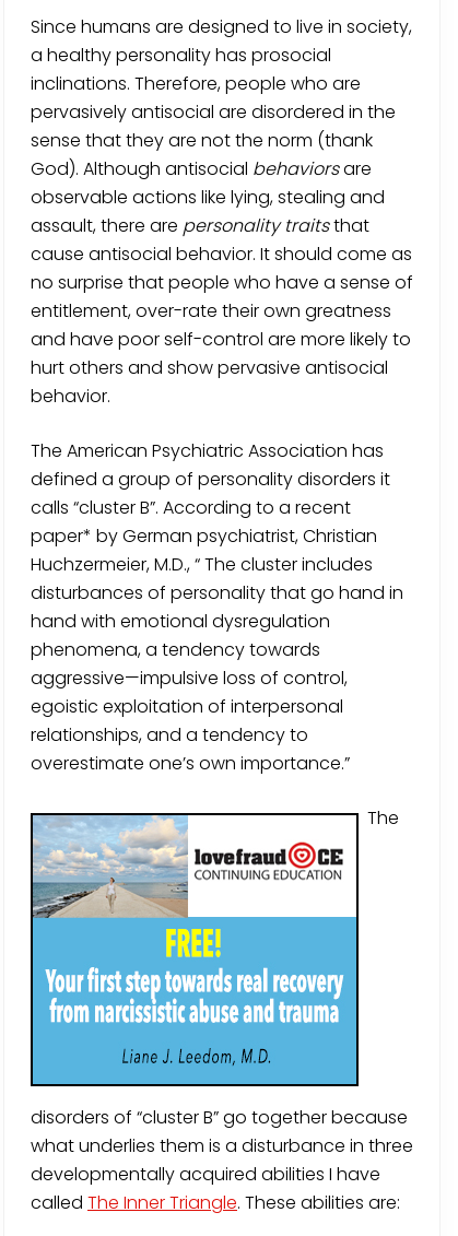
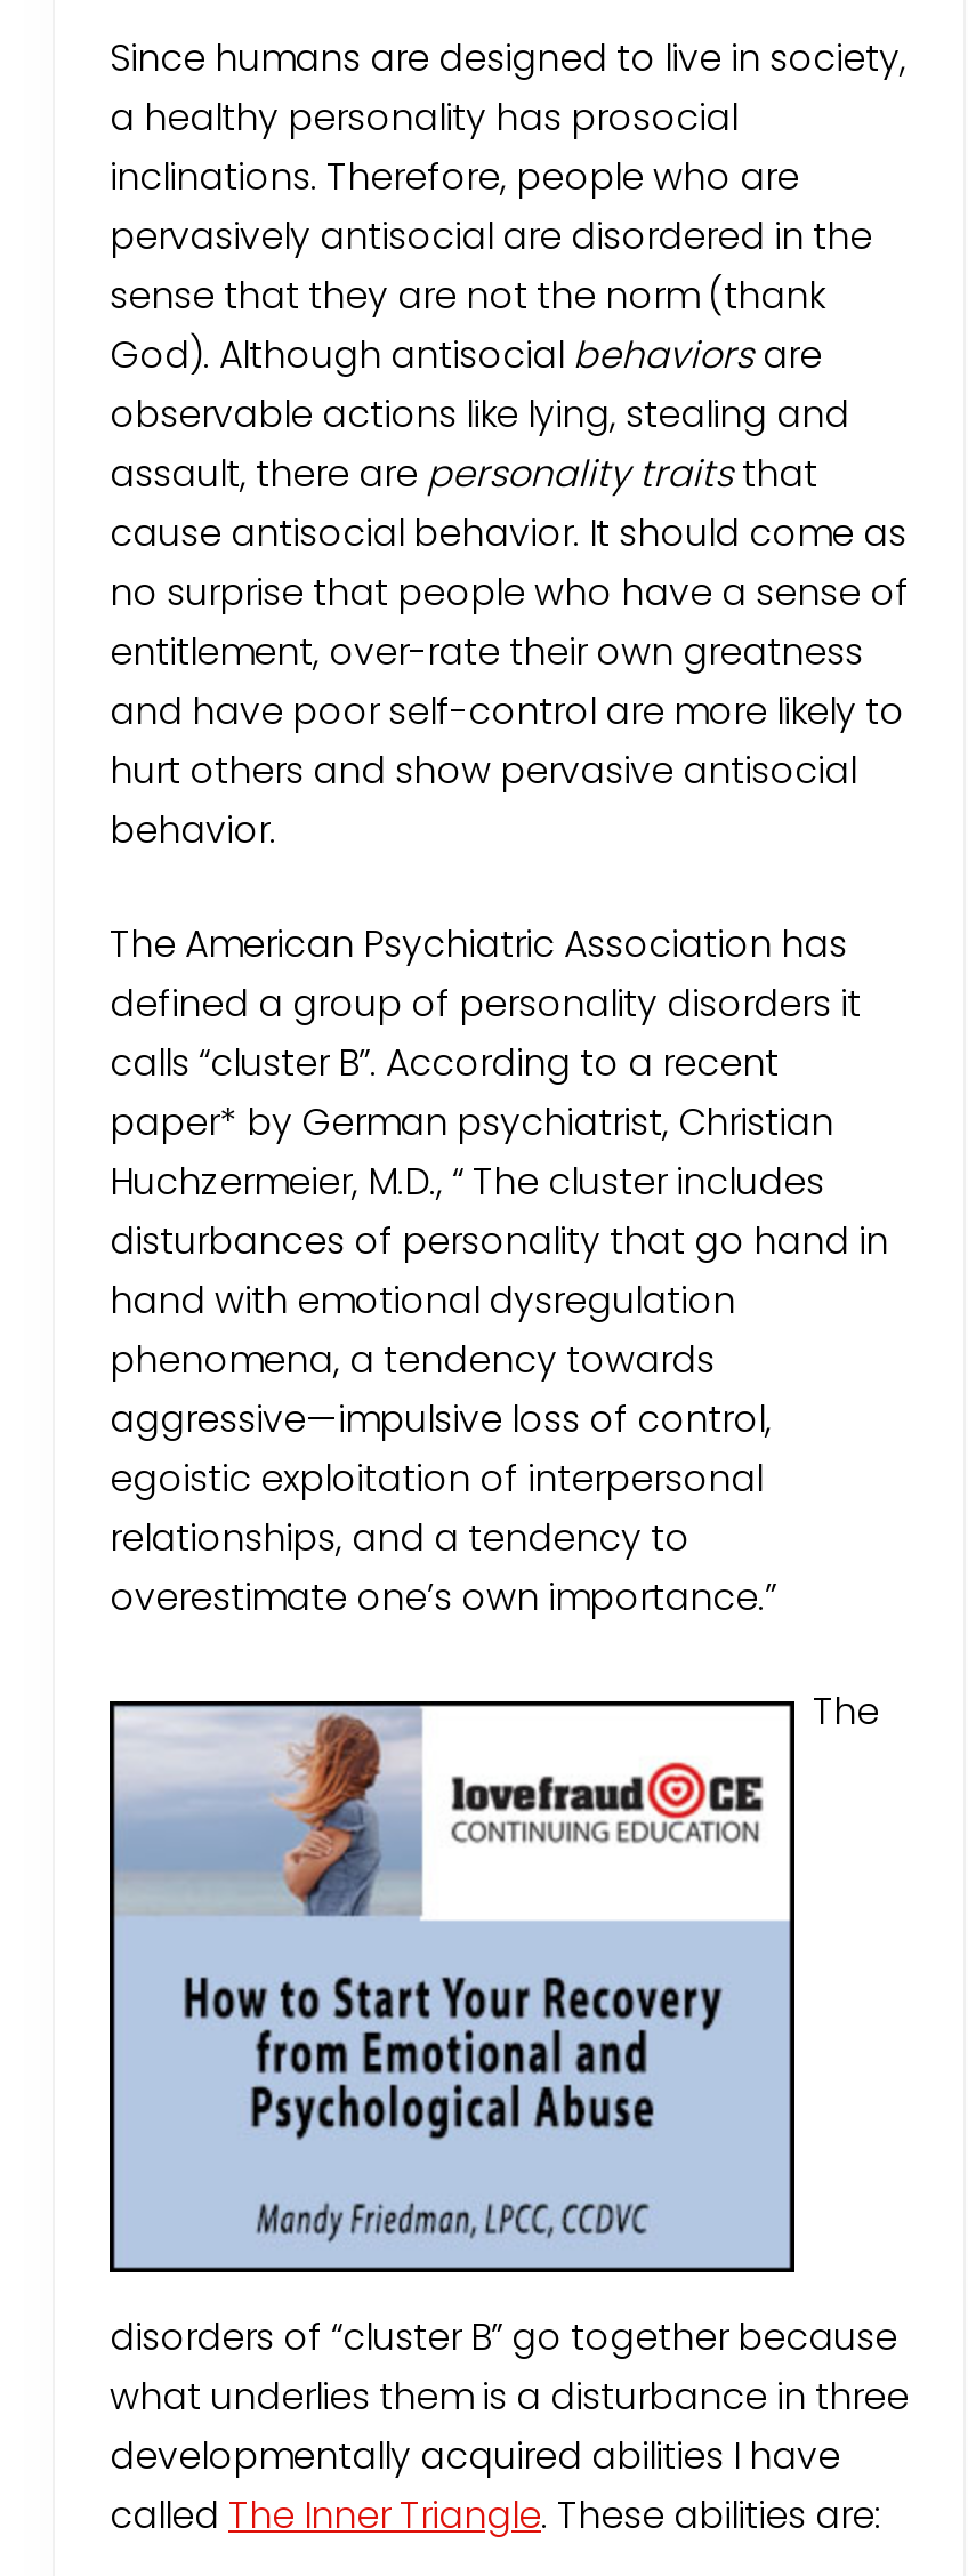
- [image]
+ [image]
